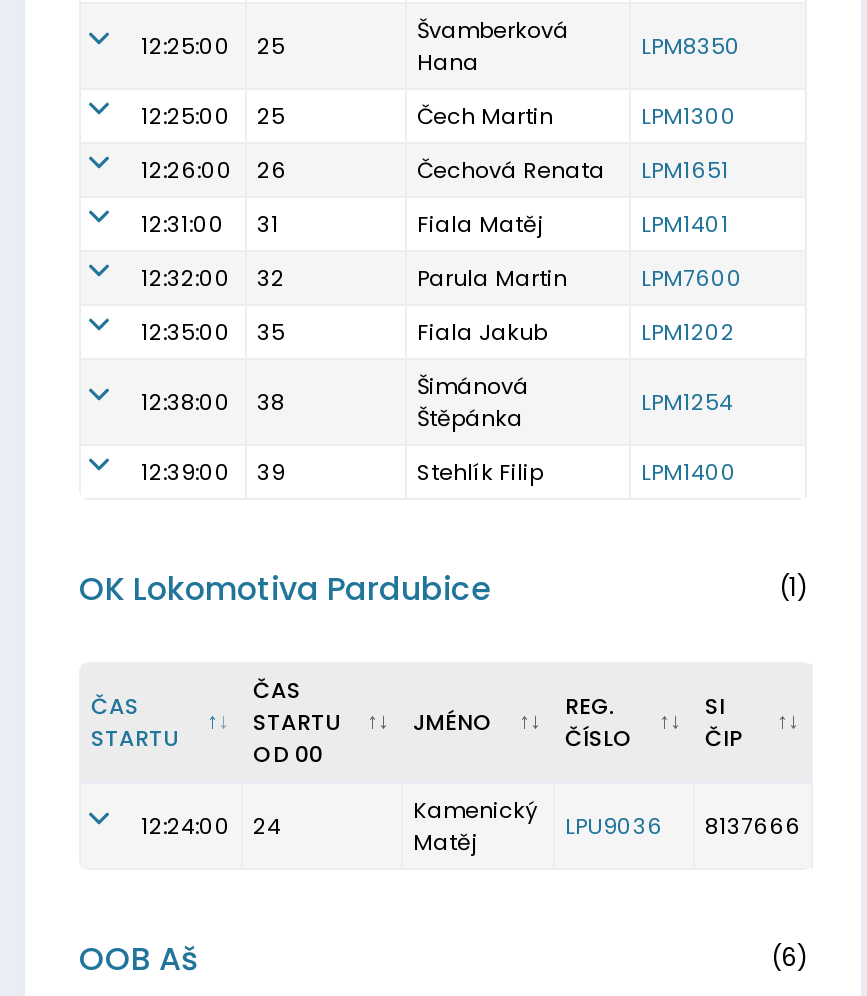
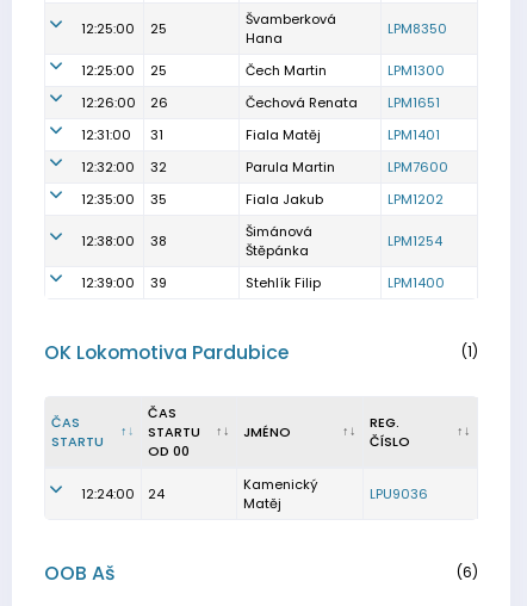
- SI
- ČIP

- 8137666
